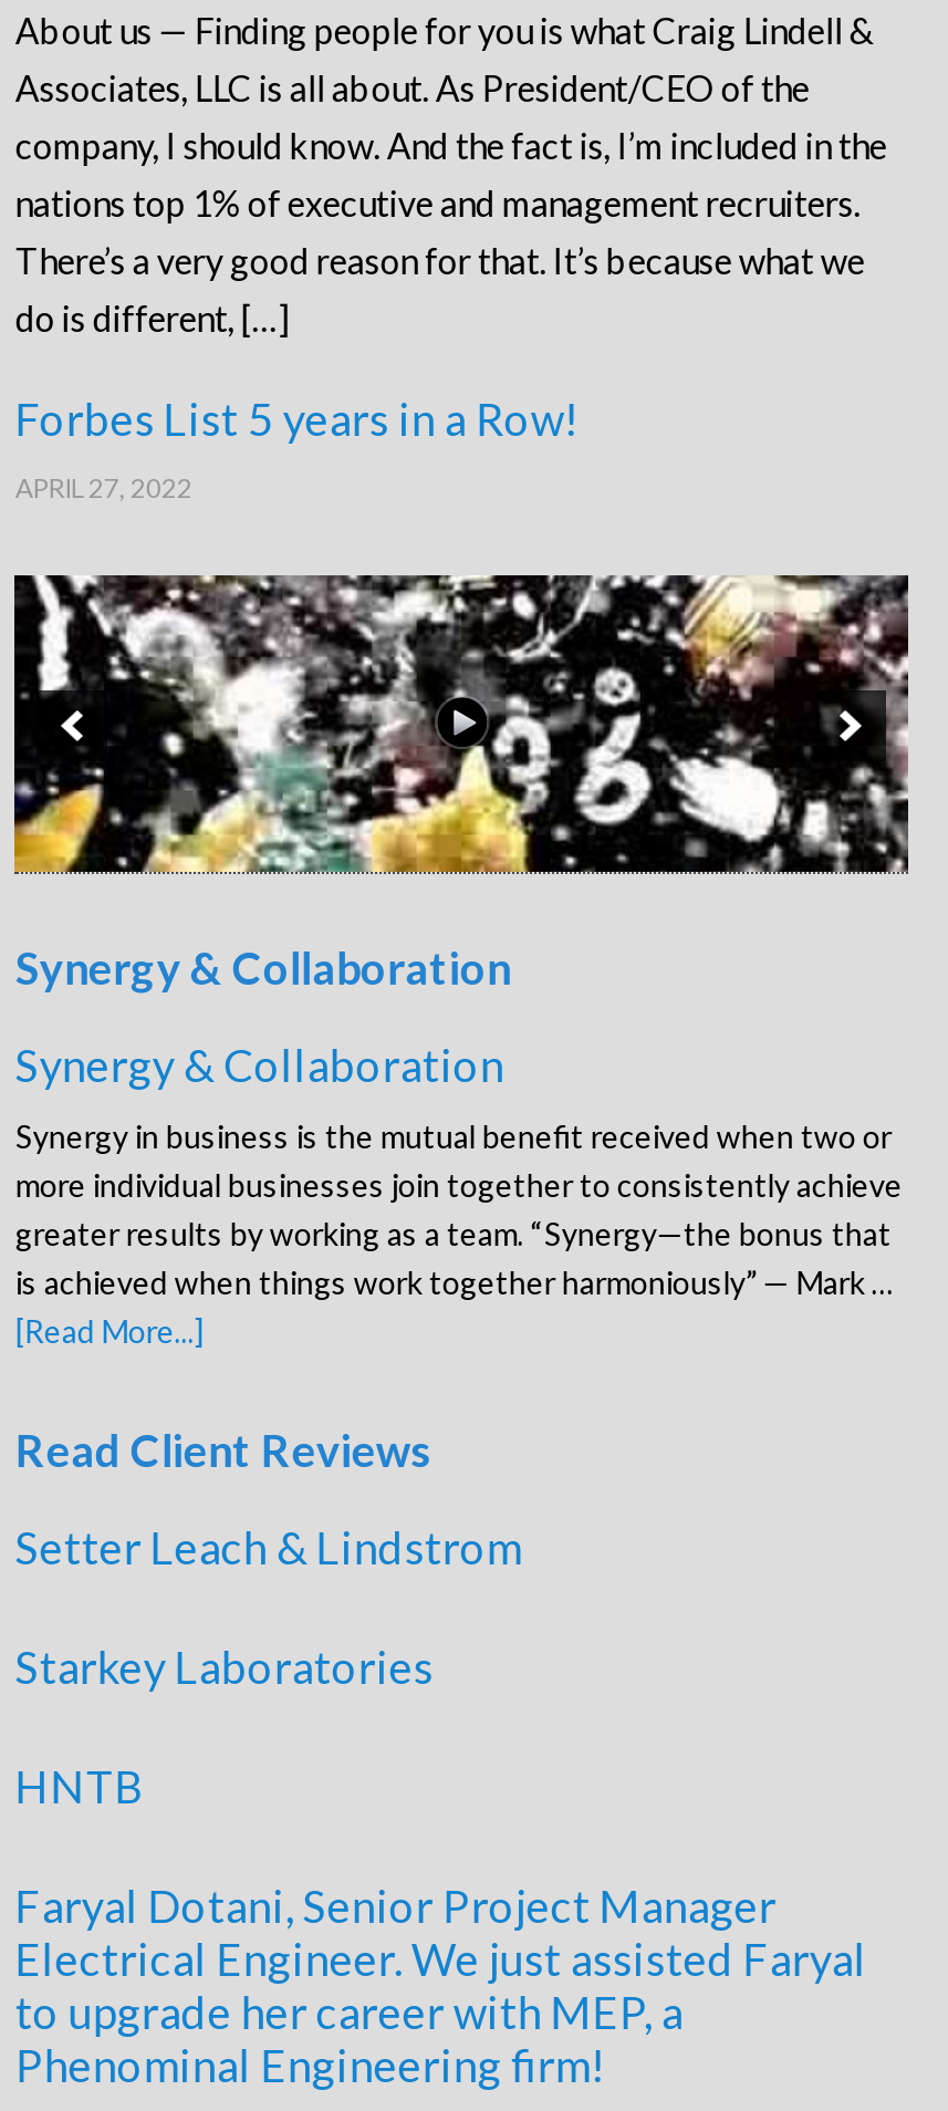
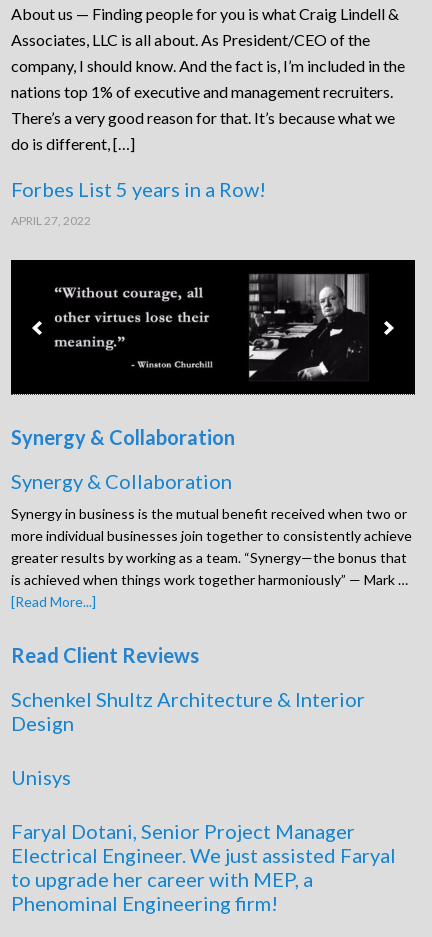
- [image]
+ [image]

- Setter Leach & Lindstrom
- Starkey Laboratories
- HNTB
+ Schenkel Shultz Architecture & Interior
+ Design
+ Unisys
